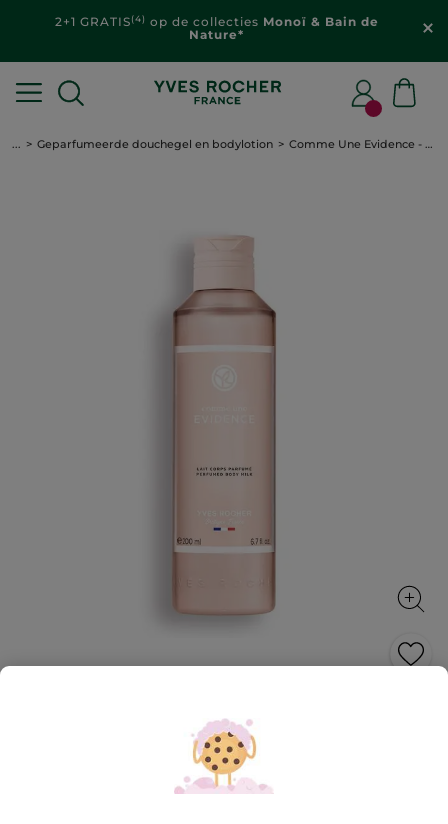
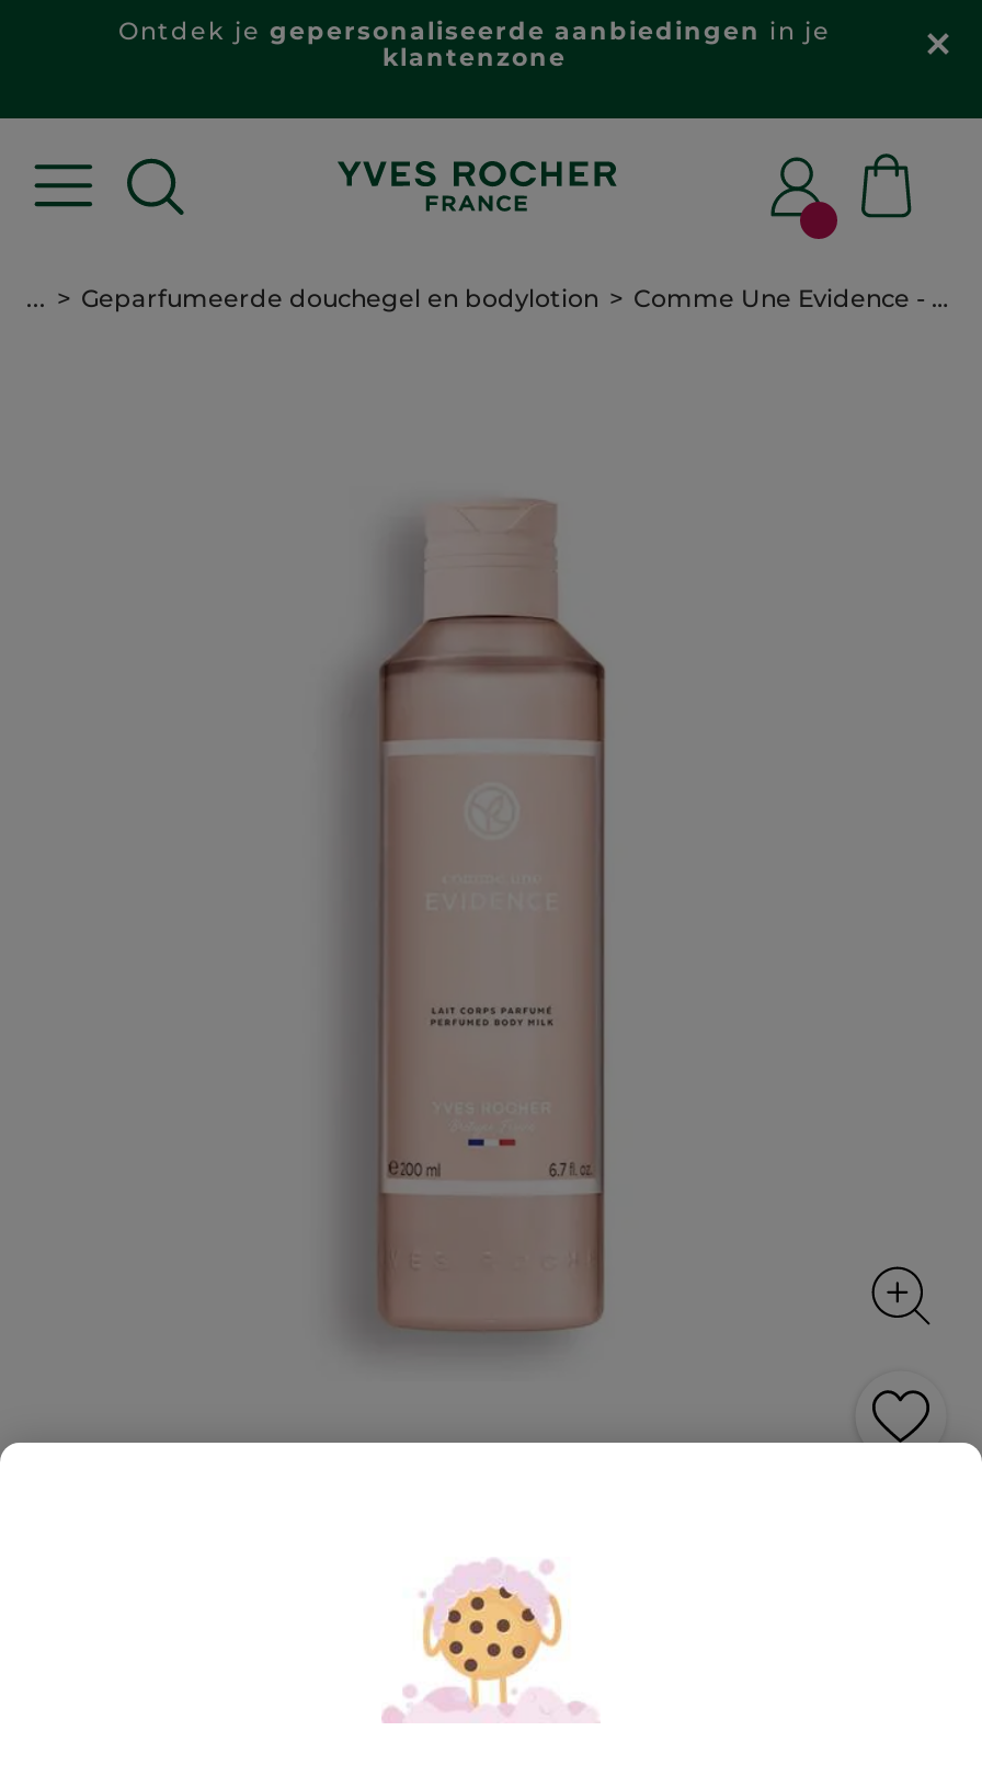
- 2+1 GRATIS(4) op de collecties Monoï & Bain de
- Nature*
+ Ontdek je gepersonaliseerde aanbiedingen in je
+ klantenzone
